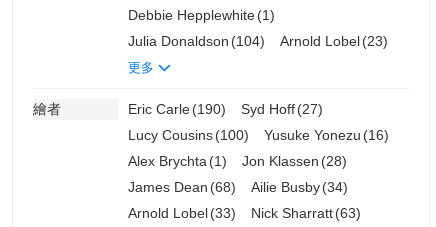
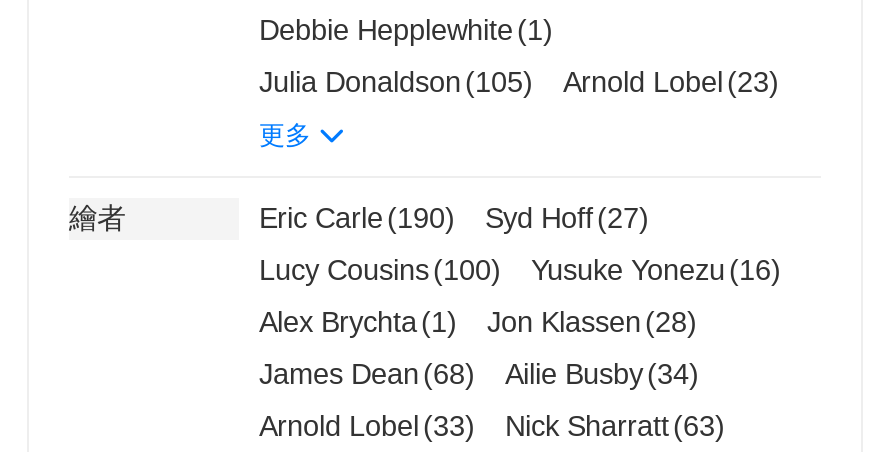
- Julia Donaldson (104)
+ Julia Donaldson (105)
